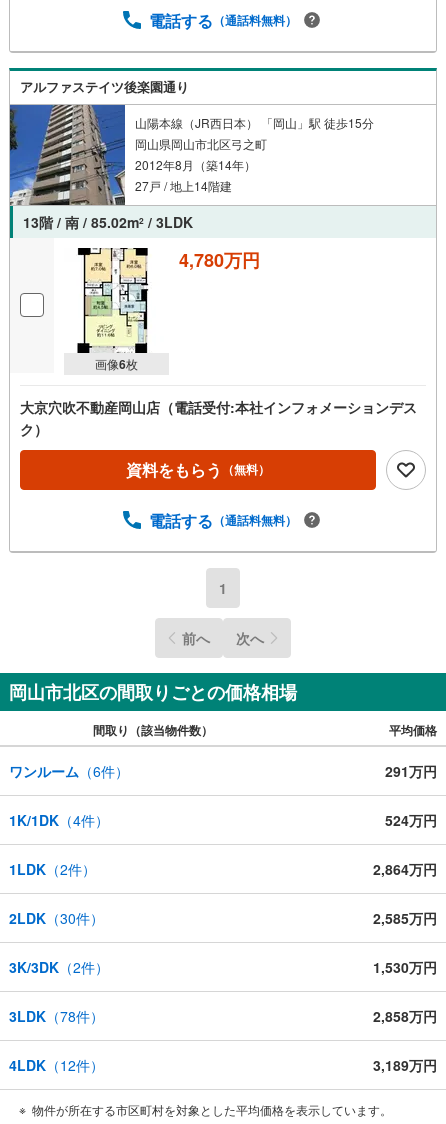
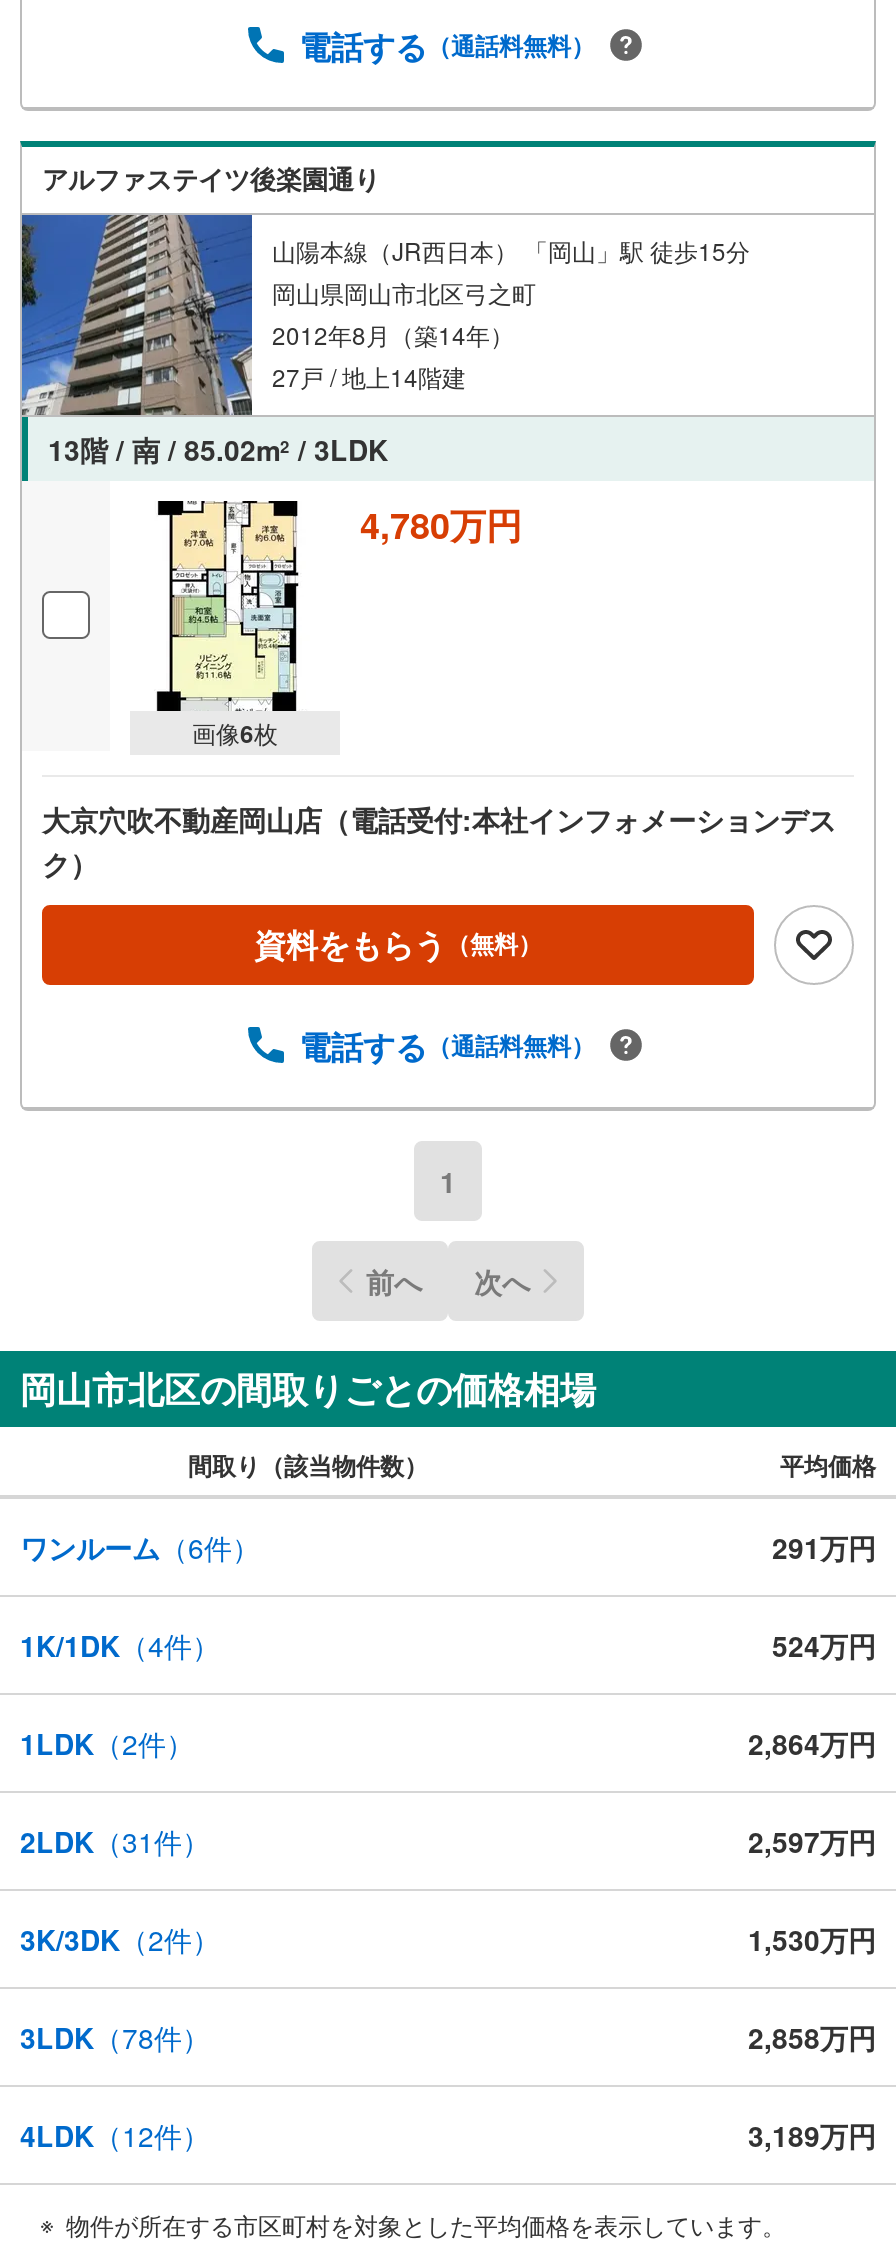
- 2LDK（30件）
+ 2LDK（31件）

- 2,585万円
+ 2,597万円
